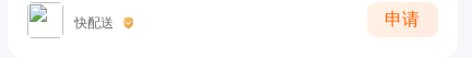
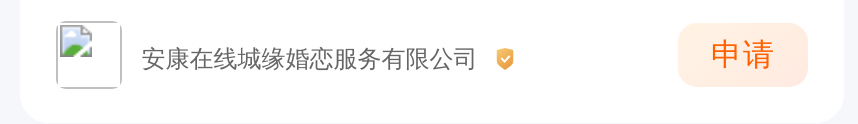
- 快配送
+ 安康在线城缘婚恋服务有限公司
